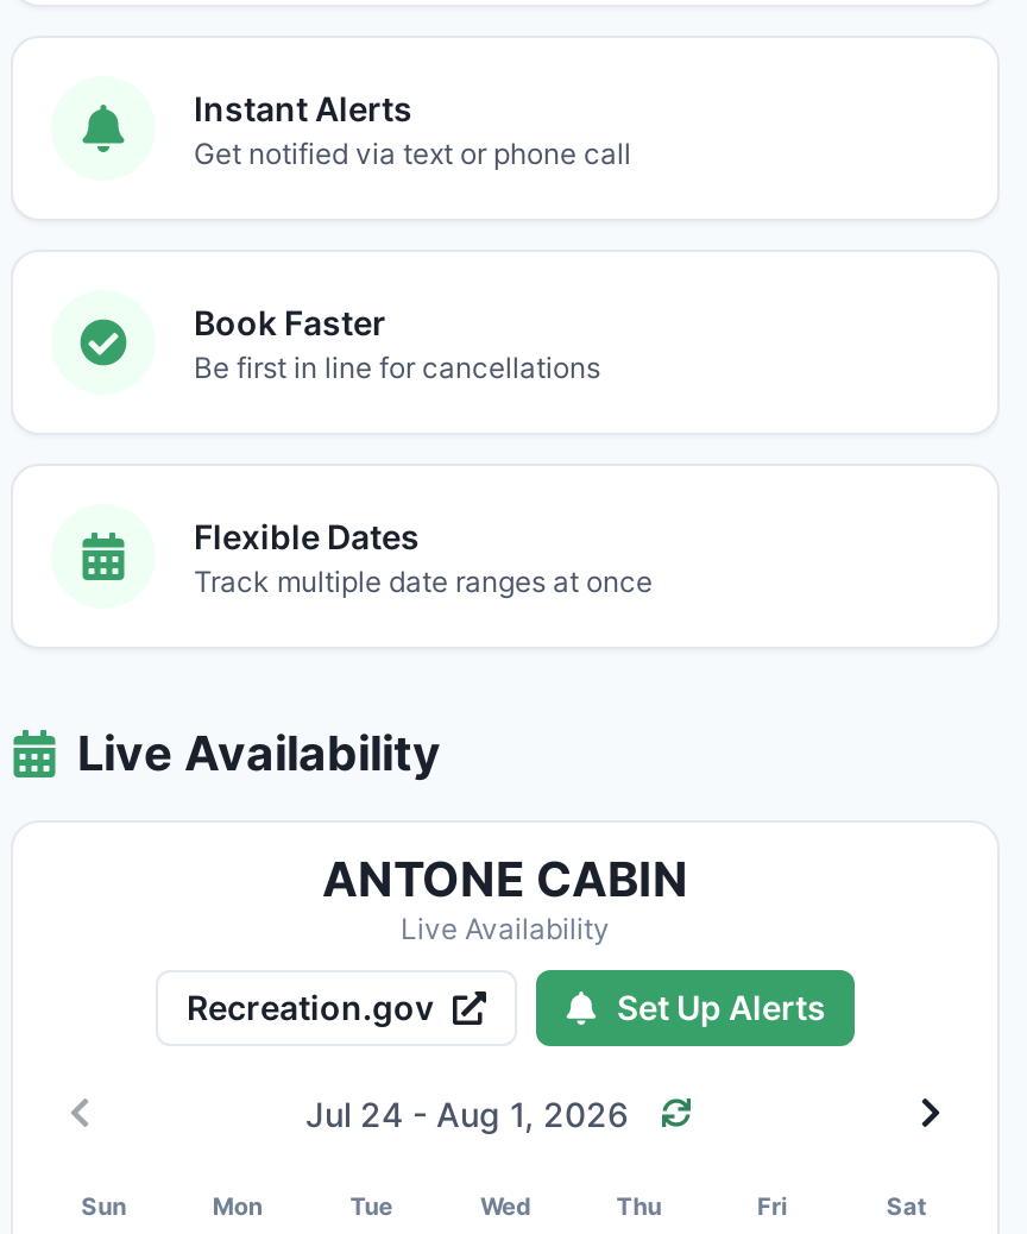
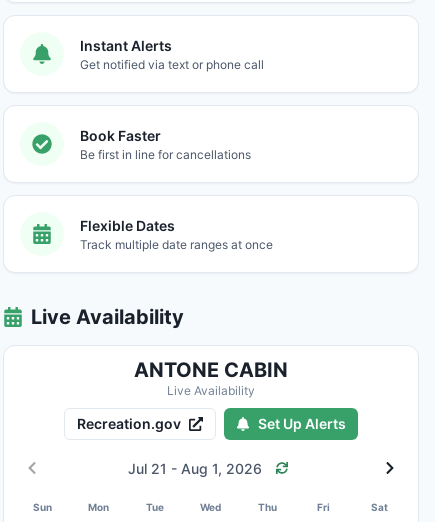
- Jul 24 - Aug 1, 2026
+ Jul 21 - Aug 1, 2026
